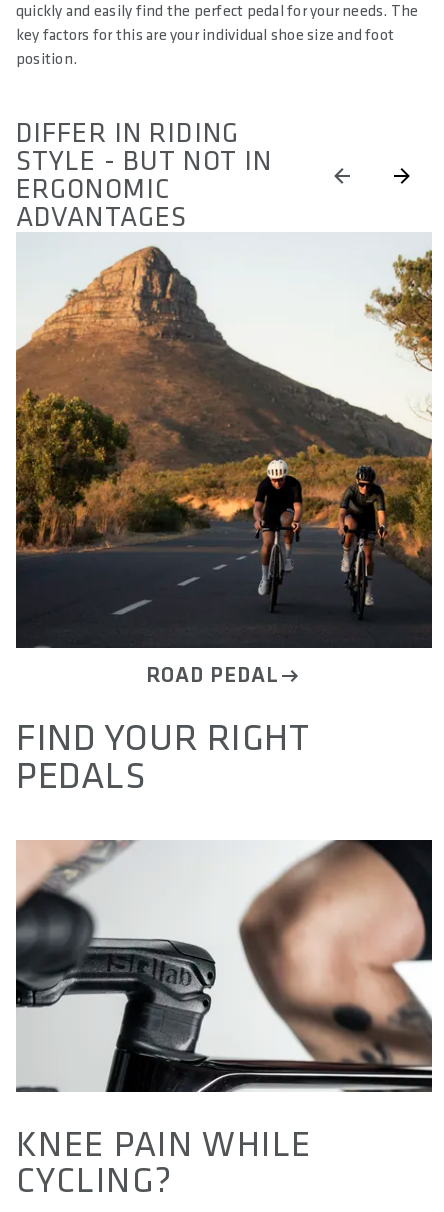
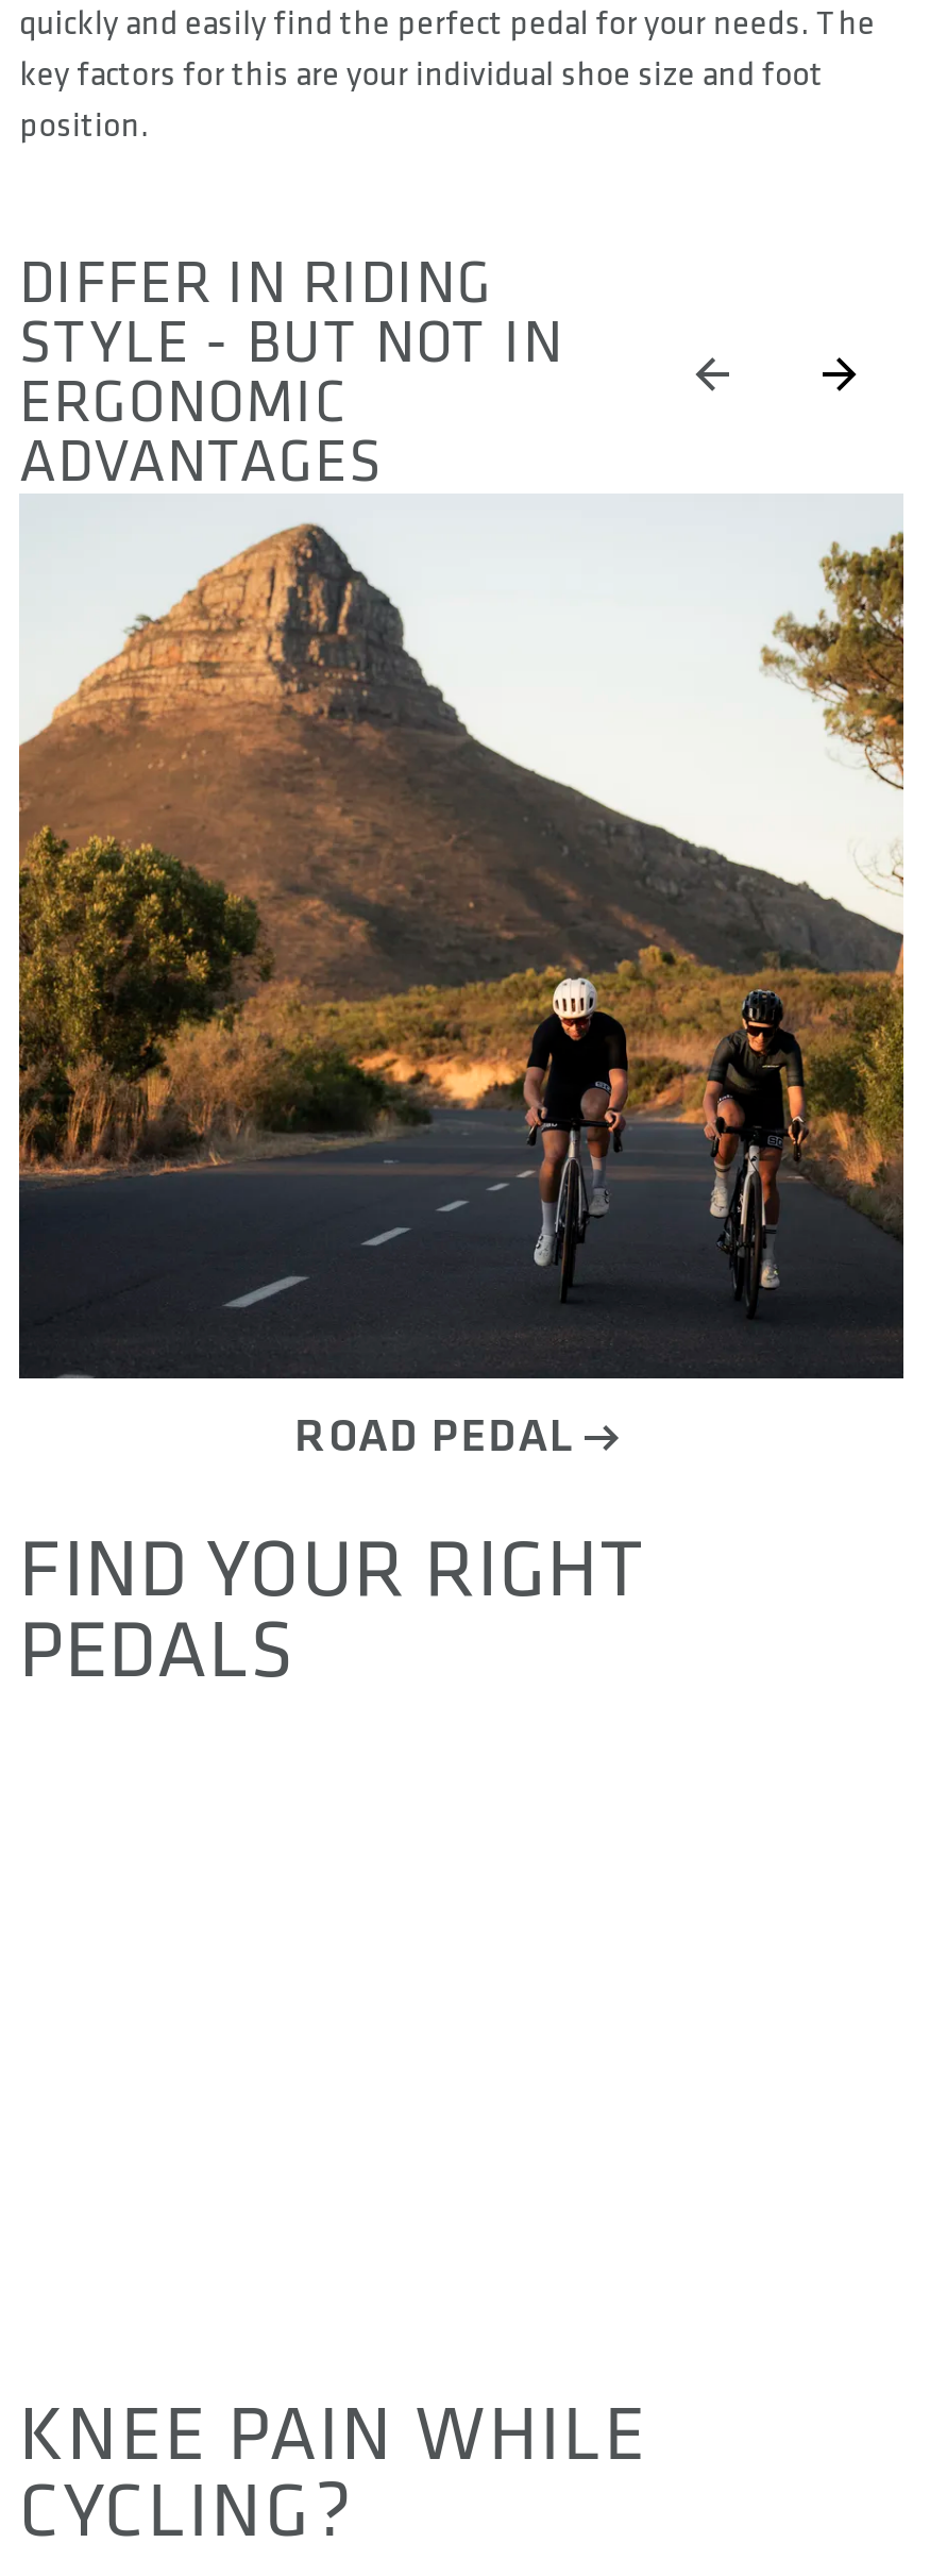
- [image]
